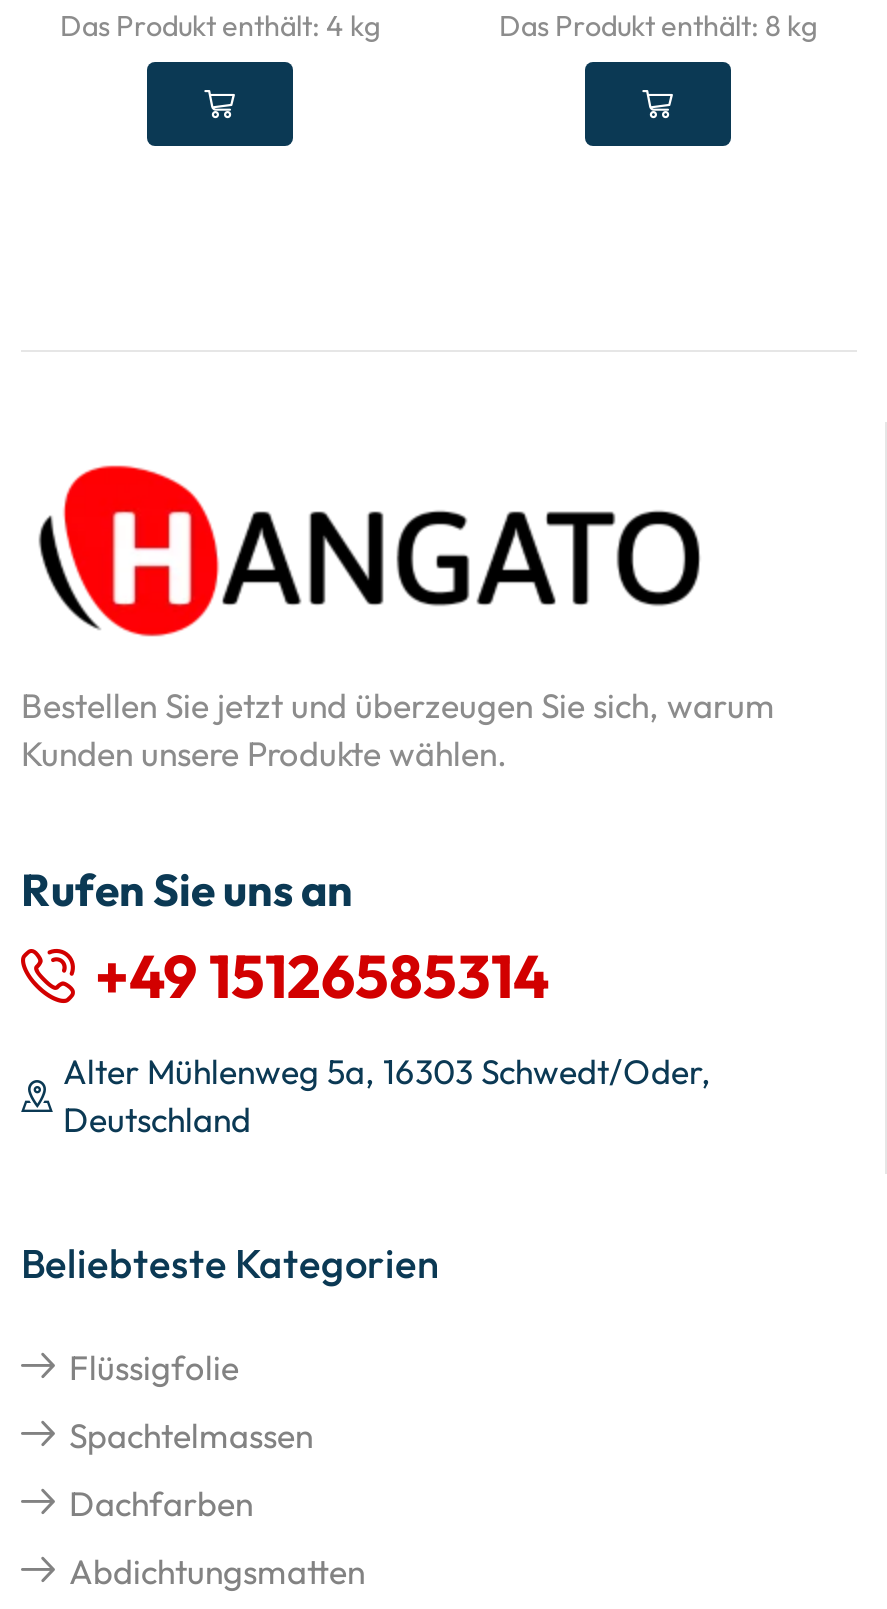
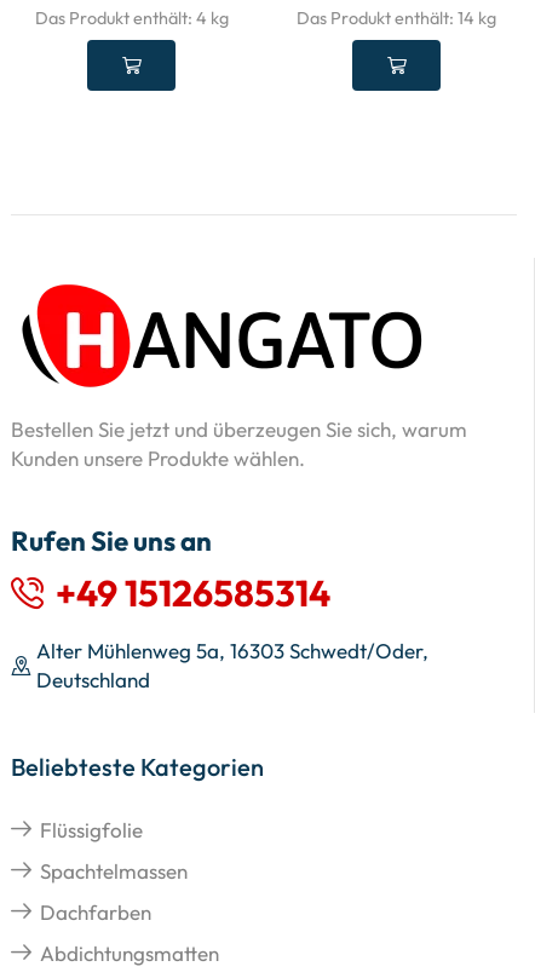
- Das Produkt enthält: 8 kg
+ Das Produkt enthält: 14 kg
